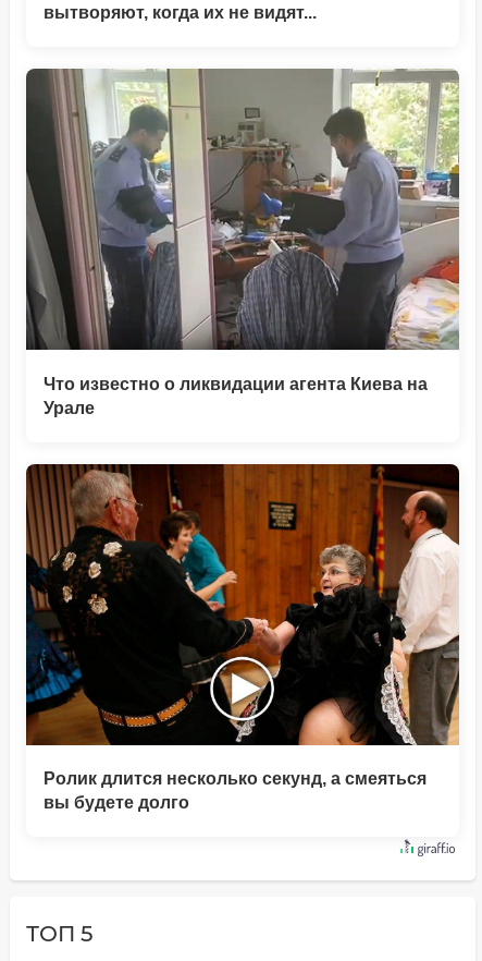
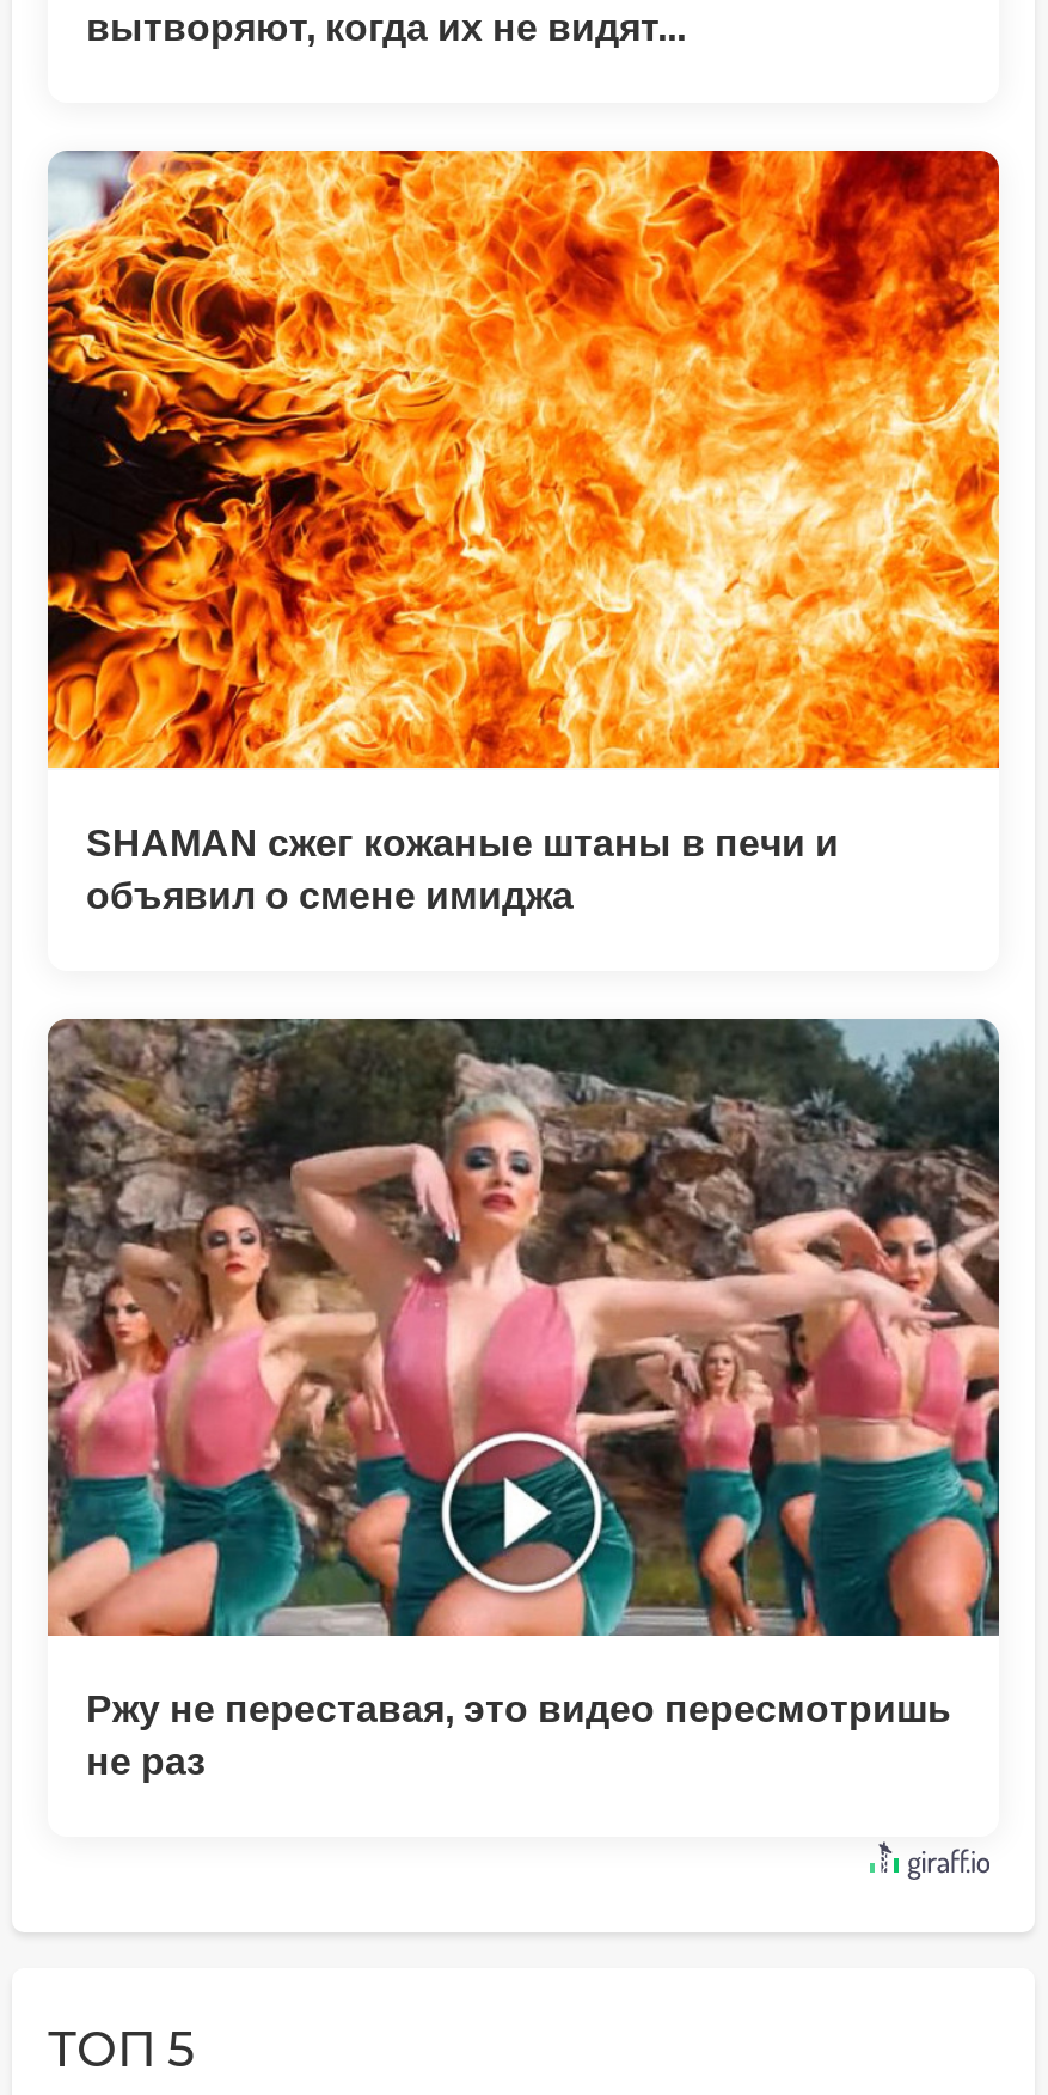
- [image]
- Что известно о ликвидации агента Киева на
- Урале
+ [image]
+ SHAMAN сжег кожаные штаны в печи и
+ объявил о смене имиджа

- [image]
- Ролик длится несколько секунд, а смеяться
- вы будете долго
+ [image]
+ Ржу не переставая, это видео пересмотришь
+ не раз
